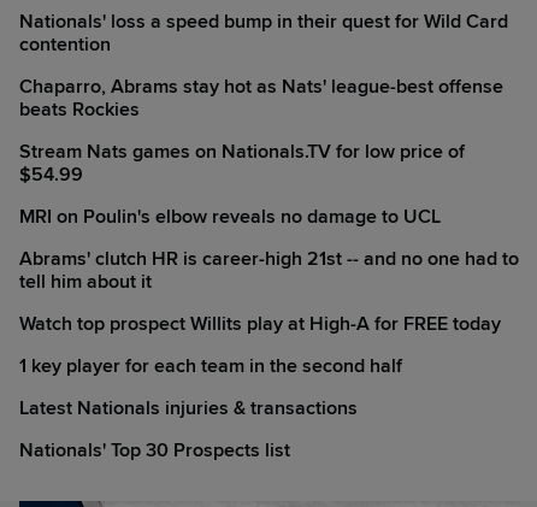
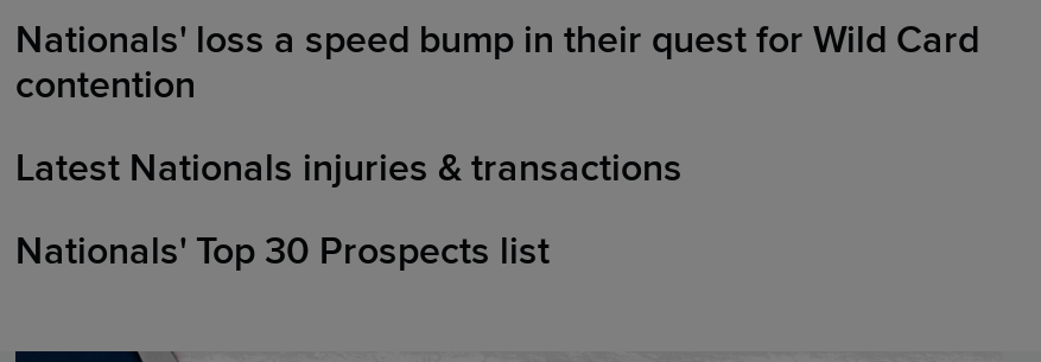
- Chaparro, Abrams stay hot as Nats' league-best offense
- beats Rockies
- Stream Nats games on Nationals.TV for low price of
- $54.99
- MRI on Poulin's elbow reveals no damage to UCL
- Abrams' clutch HR is career-high 21st -- and no one had to
- tell him about it
- Watch top prospect Willits play at High-A for FREE today
- 1 key player for each team in the second half
